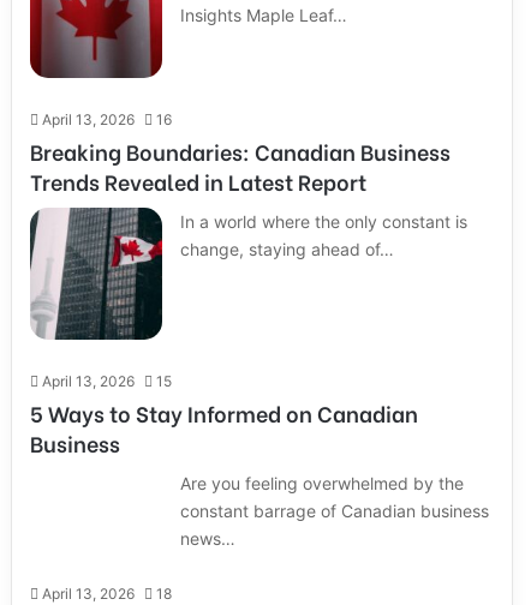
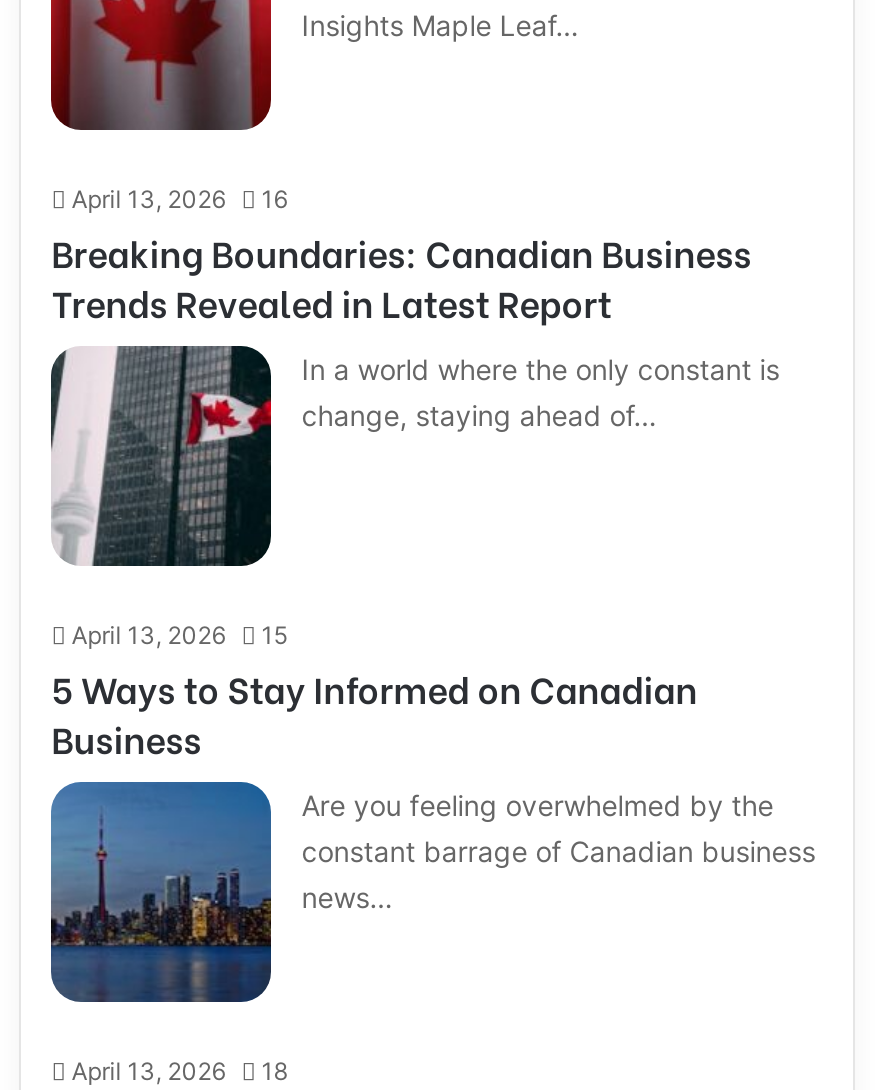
+ [image]
